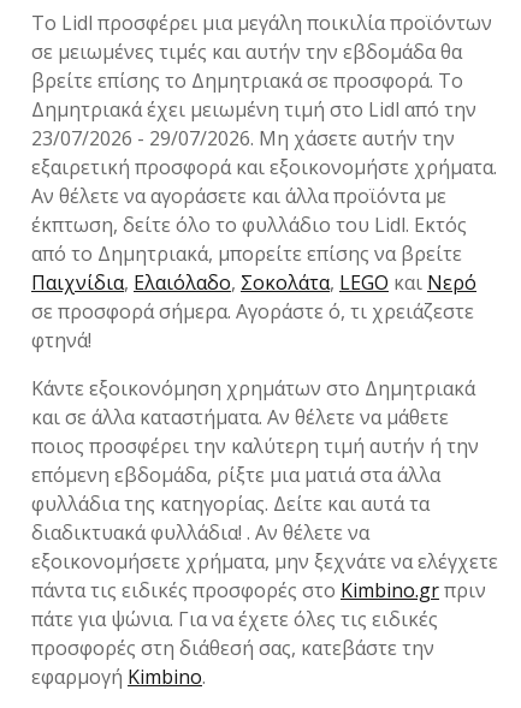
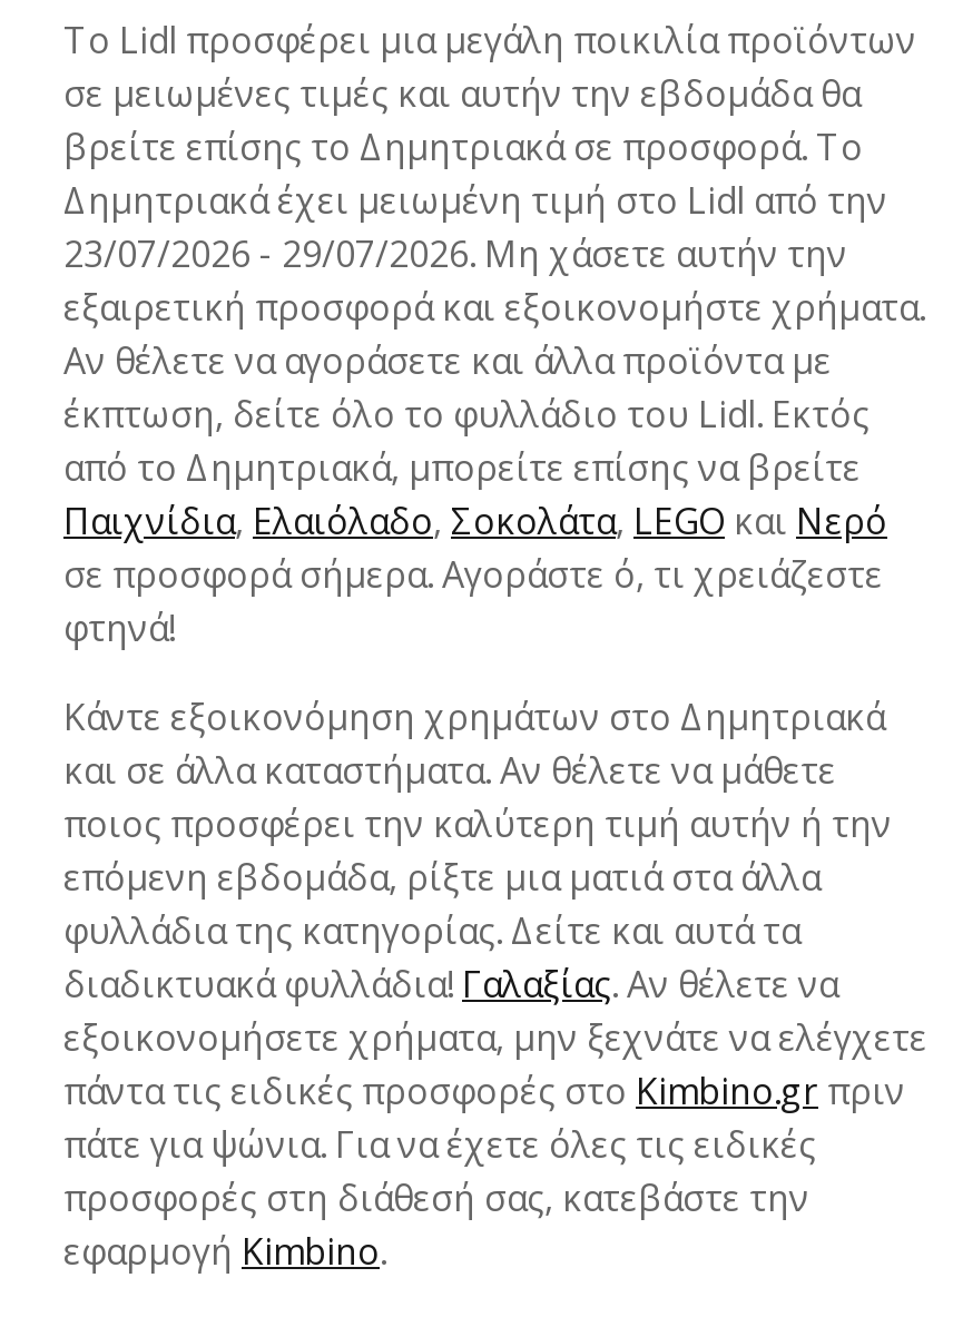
- διαδικτυακά φυλλάδια! . Αν θέλετε να
+ διαδικτυακά φυλλάδια! Γαλαξίας. Αν θέλετε να
